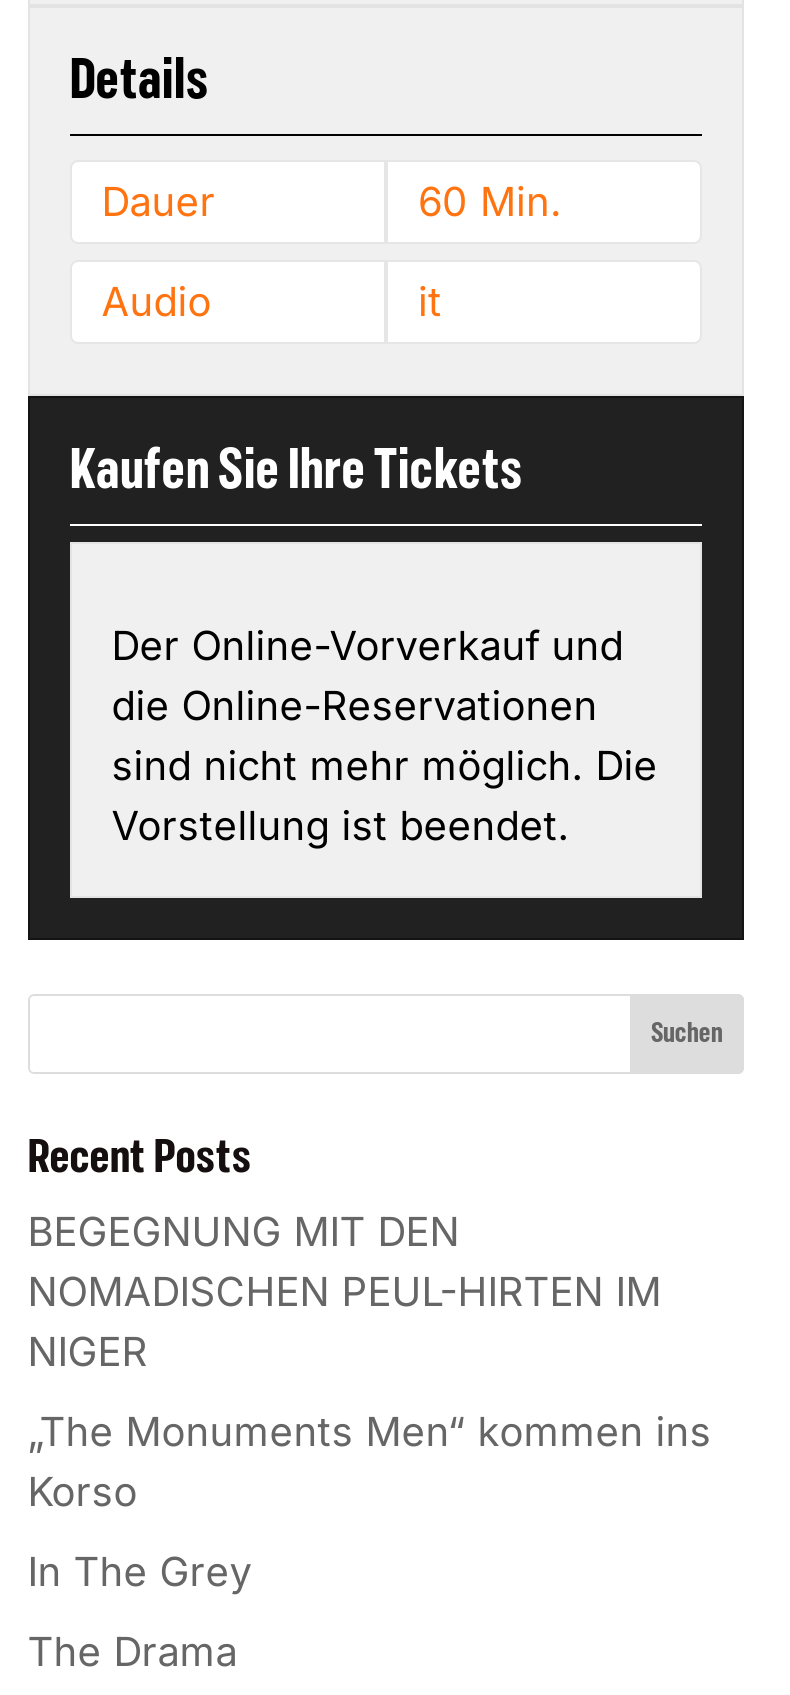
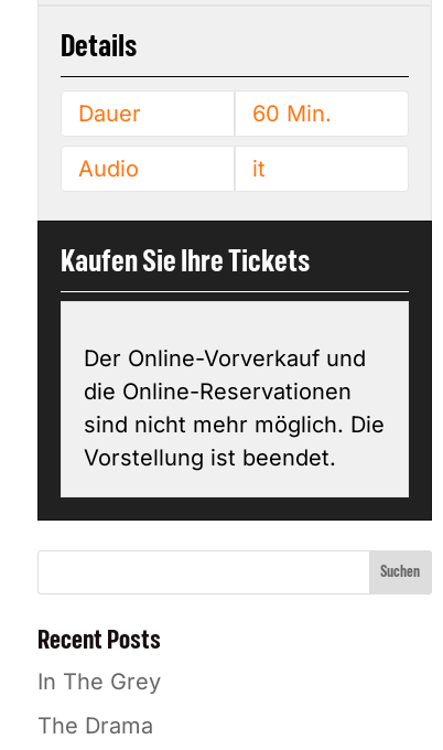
- BEGEGNUNG MIT DEN
- NOMADISCHEN PEUL-HIRTEN IM
- NIGER
- „The Monuments Men“ kommen ins
- Korso
